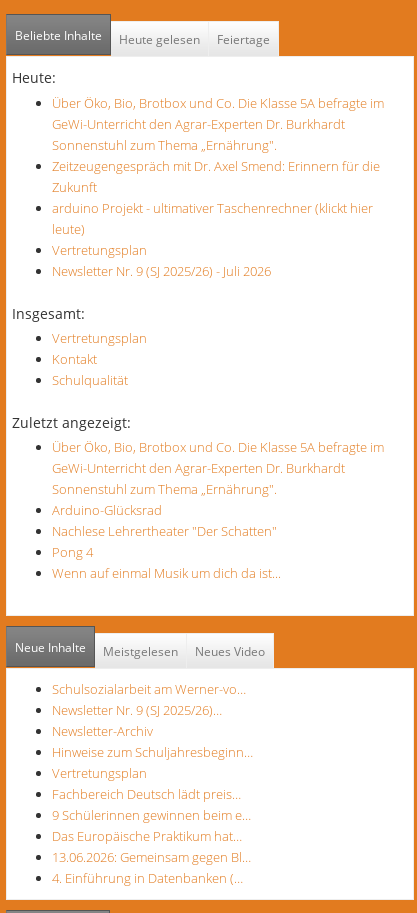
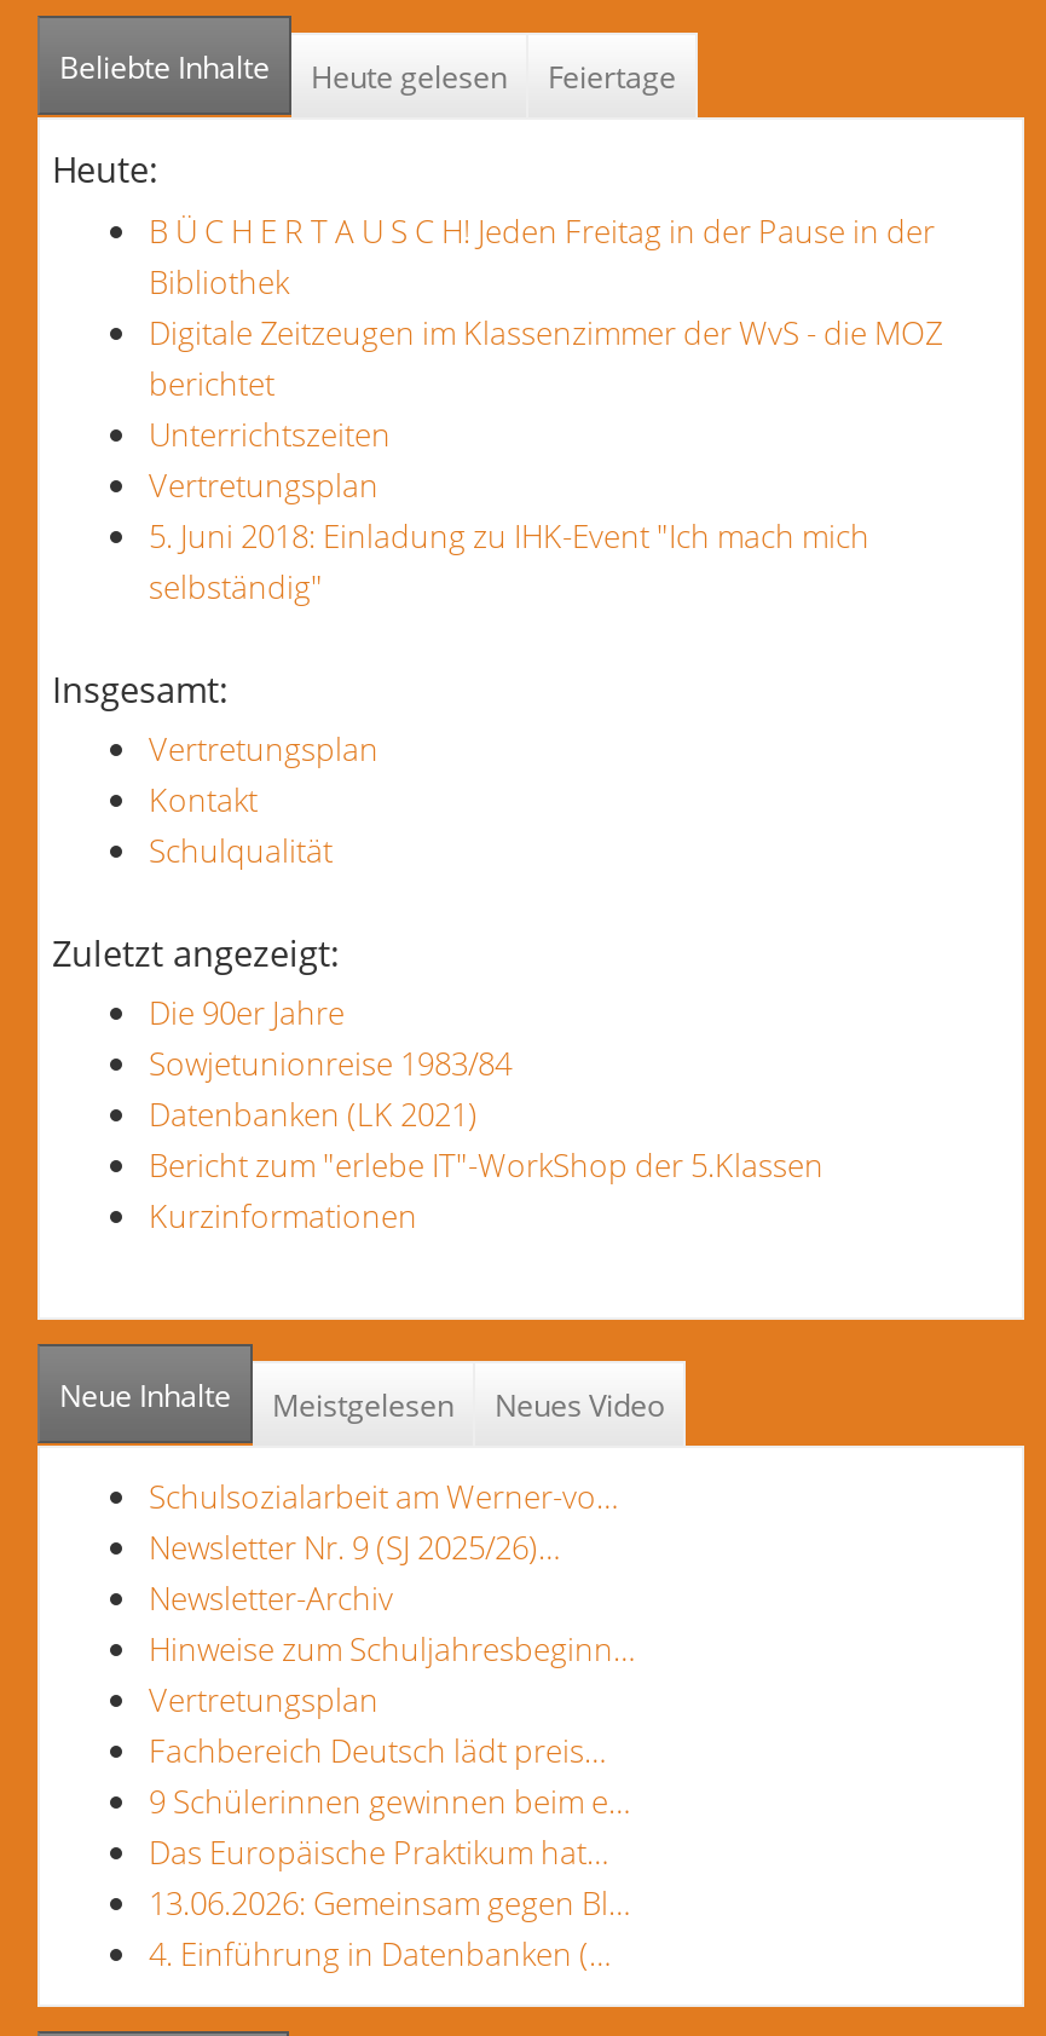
- Über Öko, Bio, Brotbox und Co. Die Klasse 5A befragte im
- GeWi-Unterricht den Agrar-Experten Dr. Burkhardt
- Sonnenstuhl zum Thema „Ernährung".
- Zeitzeugengespräch mit Dr. Axel Smend: Erinnern für die
- Zukunft
- arduino Projekt - ultimativer Taschenrechner (klickt hier
- leute)
+ B Ü C H E R T A U S C H! Jeden Freitag in der Pause in der
+ Bibliothek
+ Digitale Zeitzeugen im Klassenzimmer der WvS - die MOZ
+ berichtet
+ Unterrichtszeiten

- Newsletter Nr. 9 (SJ 2025/26) - Juli 2026
+ 5. Juni 2018: Einladung zu IHK-Event "Ich mach mich
+ selbständig"

- Über Öko, Bio, Brotbox und Co. Die Klasse 5A befragte im
- GeWi-Unterricht den Agrar-Experten Dr. Burkhardt
- Sonnenstuhl zum Thema „Ernährung".
- Arduino-Glücksrad
- Nachlese Lehrertheater "Der Schatten"
- Pong 4
- Wenn auf einmal Musik um dich da ist...
+ Die 90er Jahre
+ Sowjetunionreise 1983/84
+ Datenbanken (LK 2021)
+ Bericht zum "erlebe IT"-WorkShop der 5.Klassen
+ Kurzinformationen
